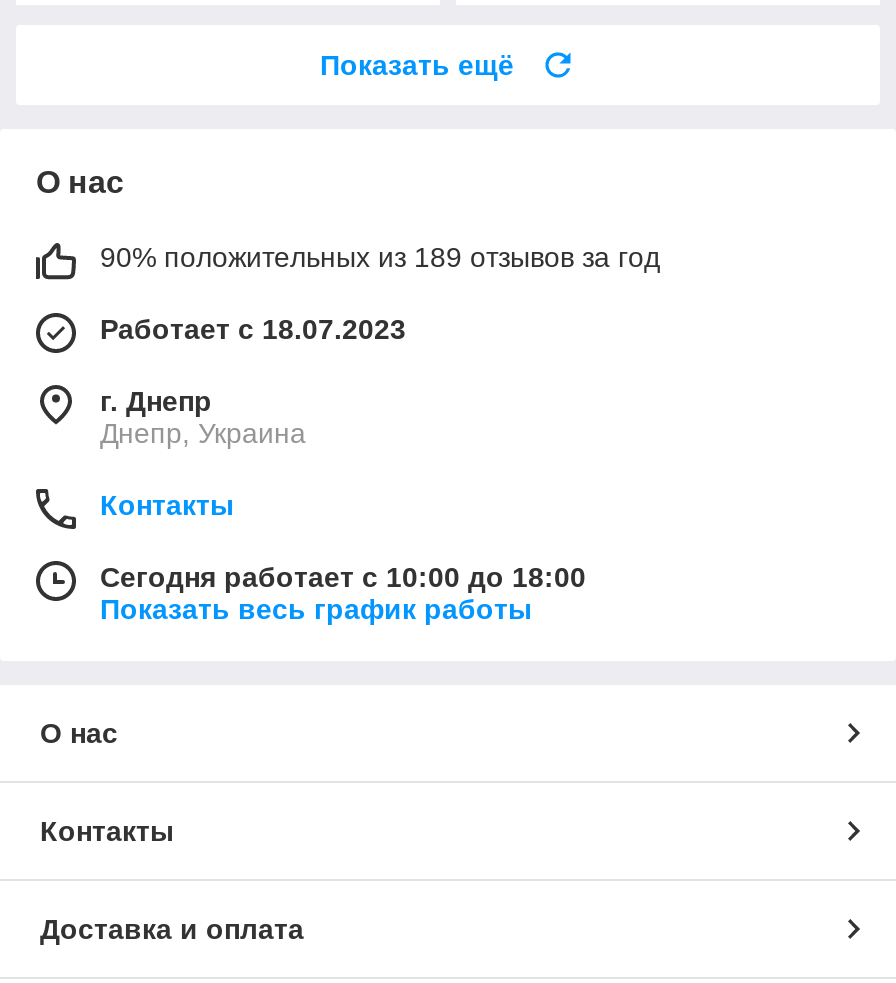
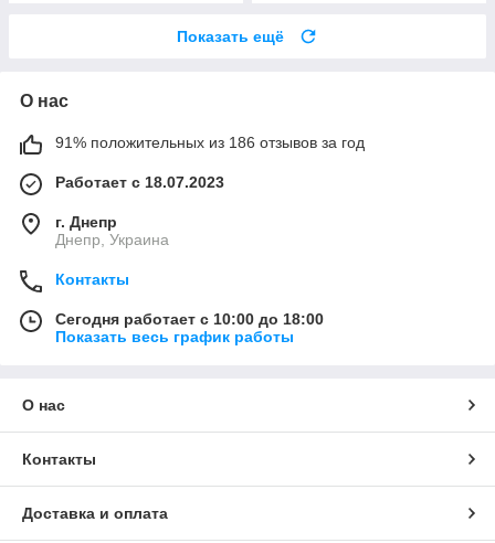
- 90% положительных из 189 отзывов за год
+ 91% положительных из 186 отзывов за год
